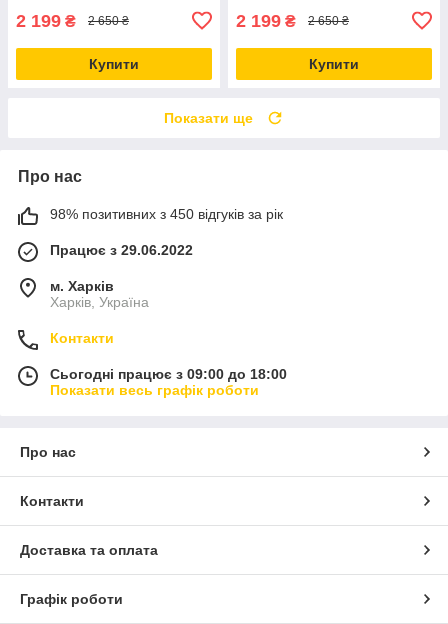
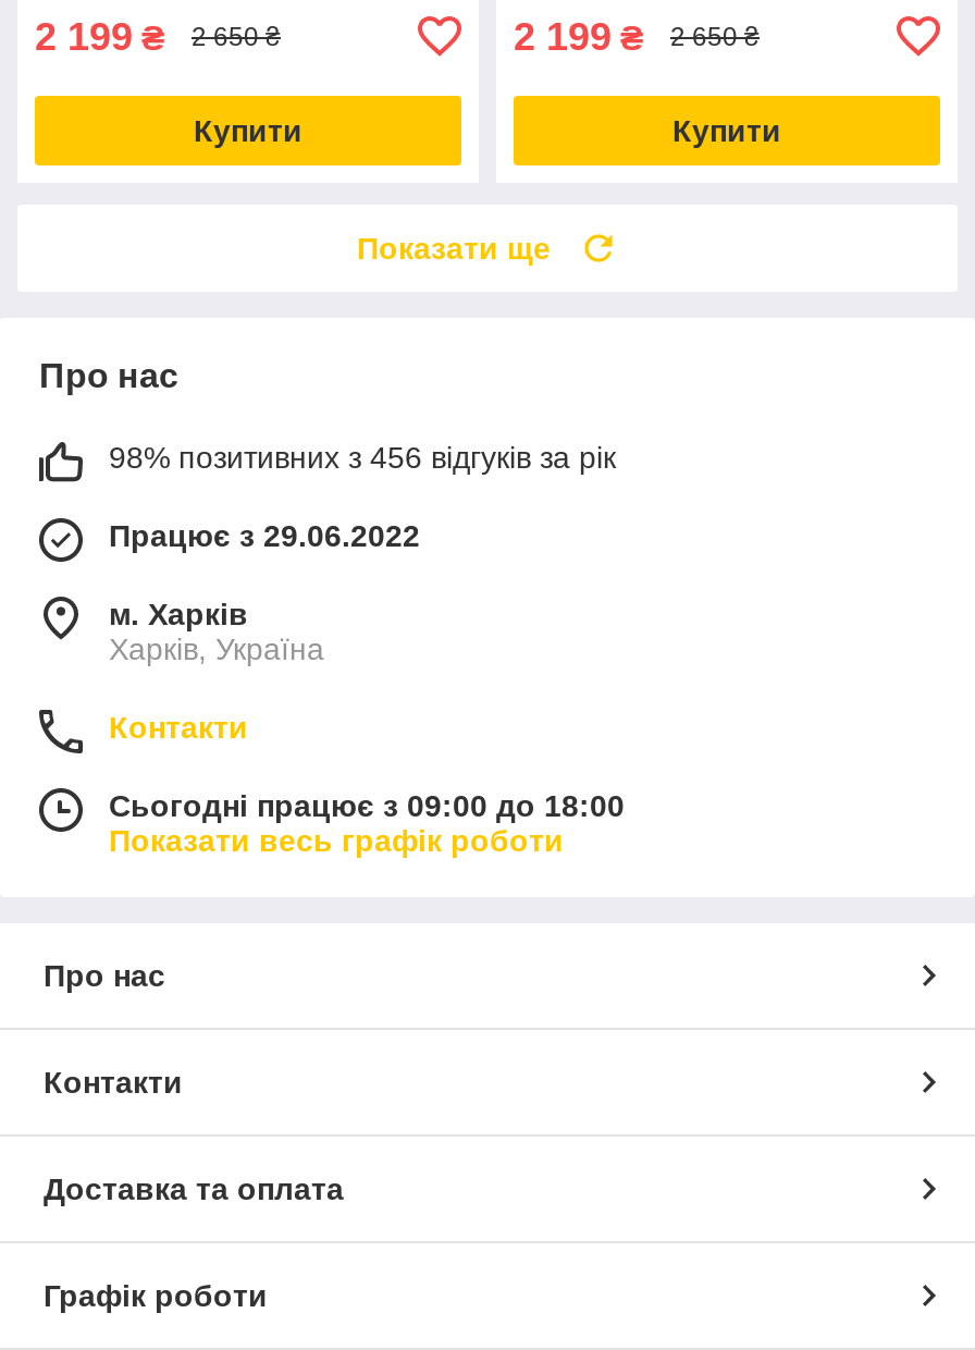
- 98% позитивних з 450 відгуків за рік
+ 98% позитивних з 456 відгуків за рік
